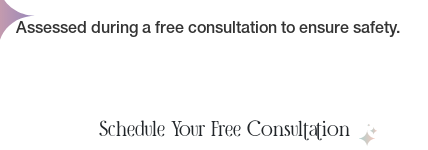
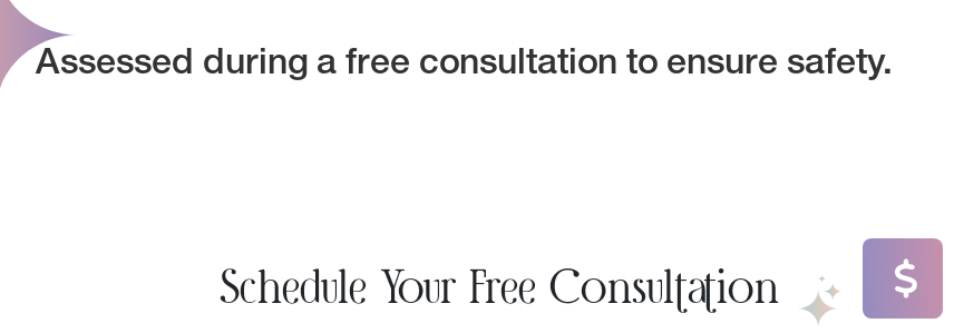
+ [image]
